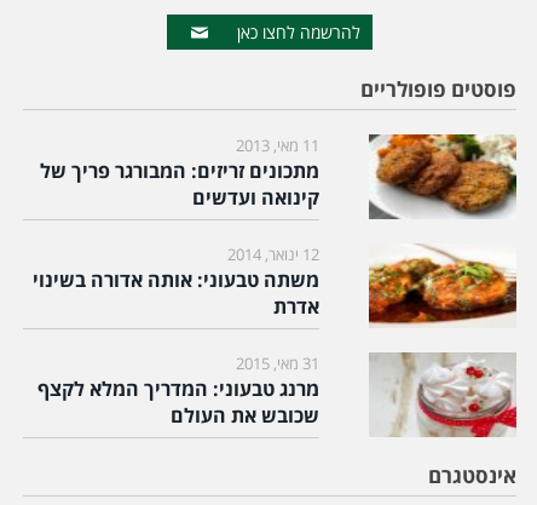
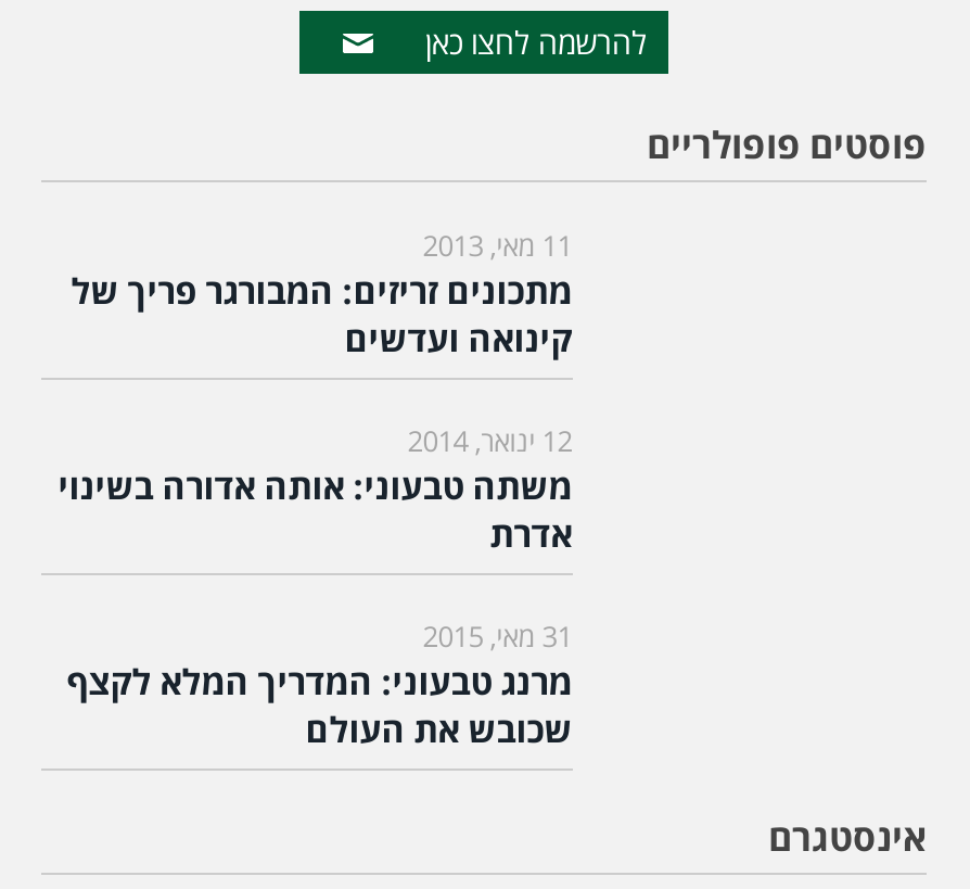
- [image]

- [image]

- [image]
